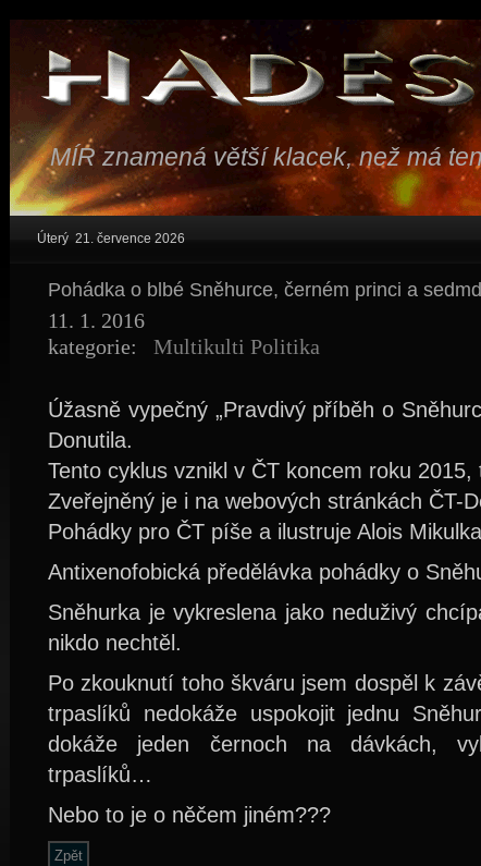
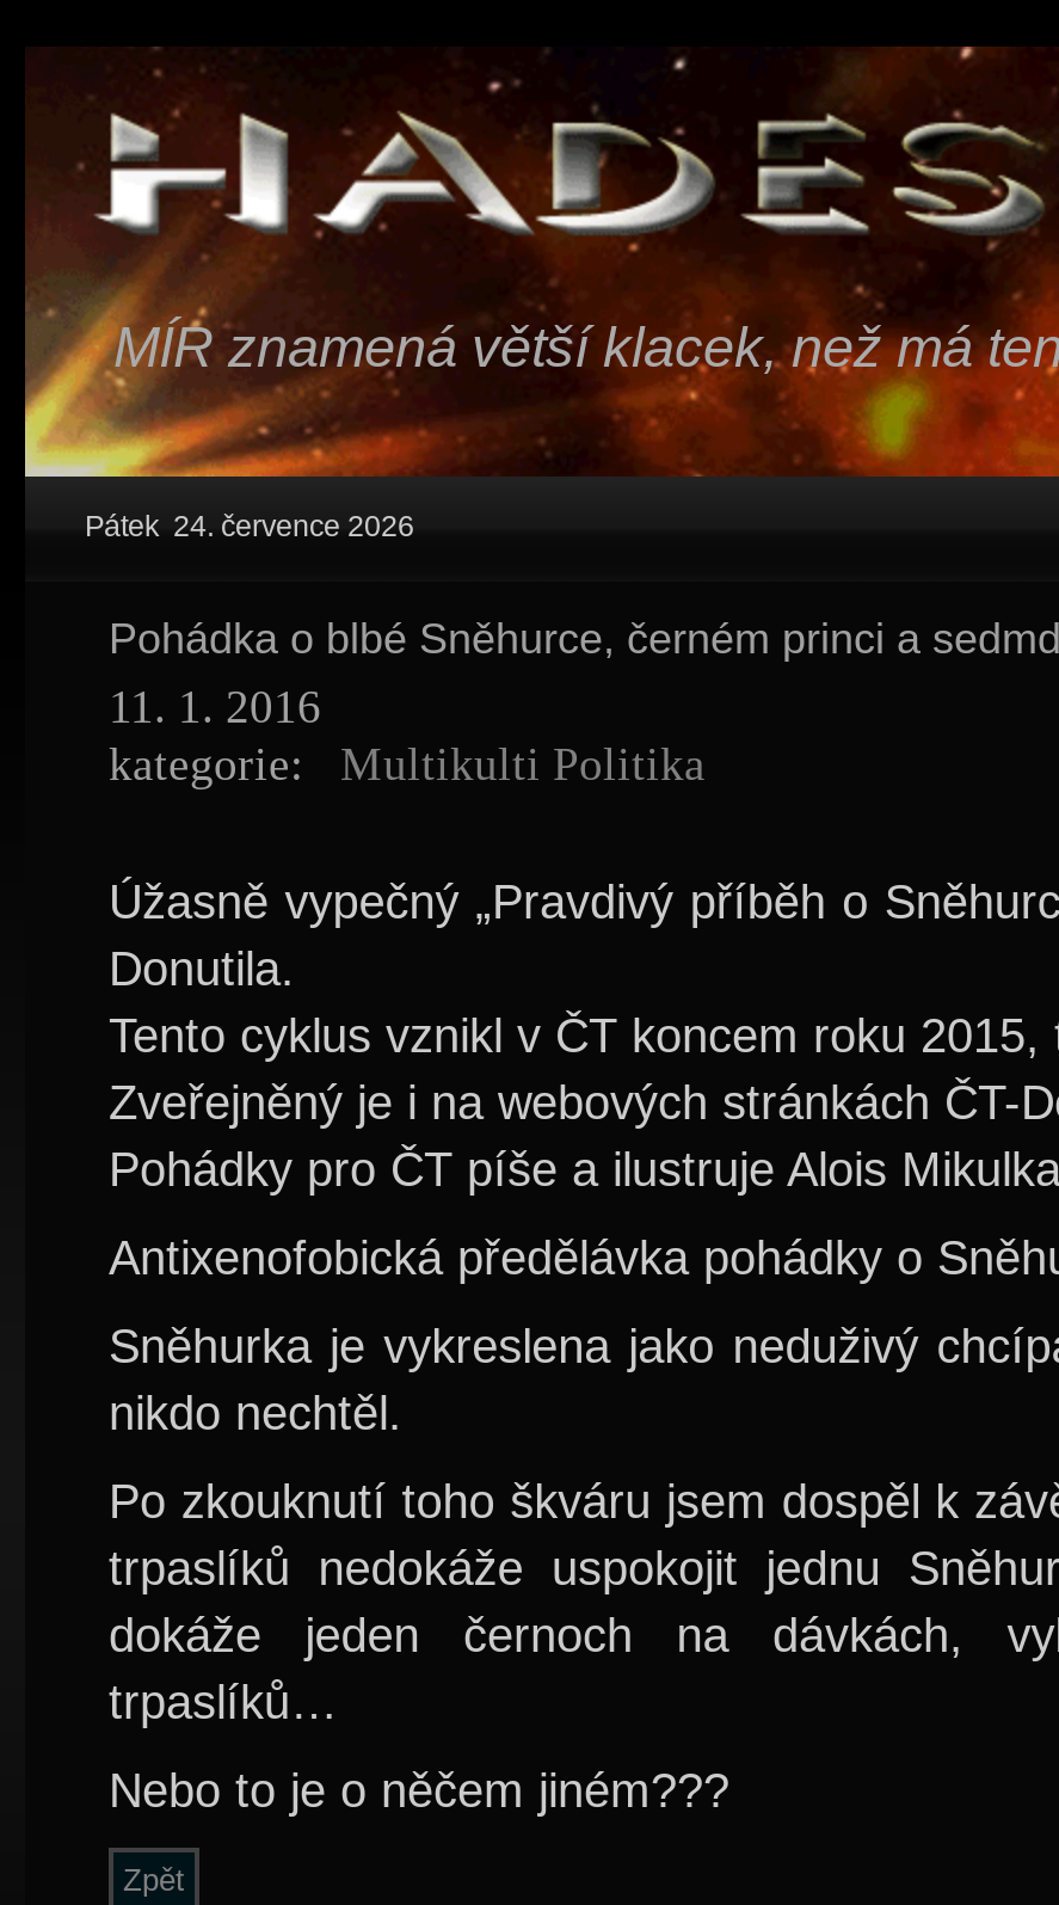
- Úterý 21. července 2026
+ Pátek 24. července 2026
